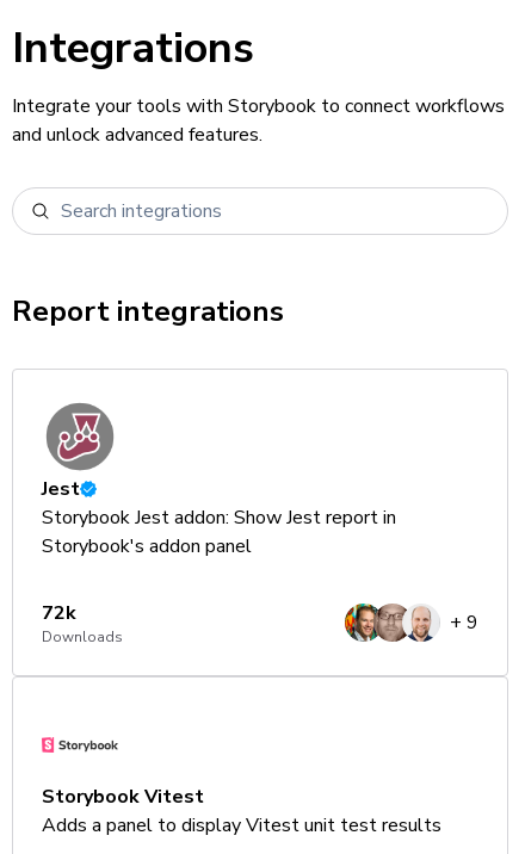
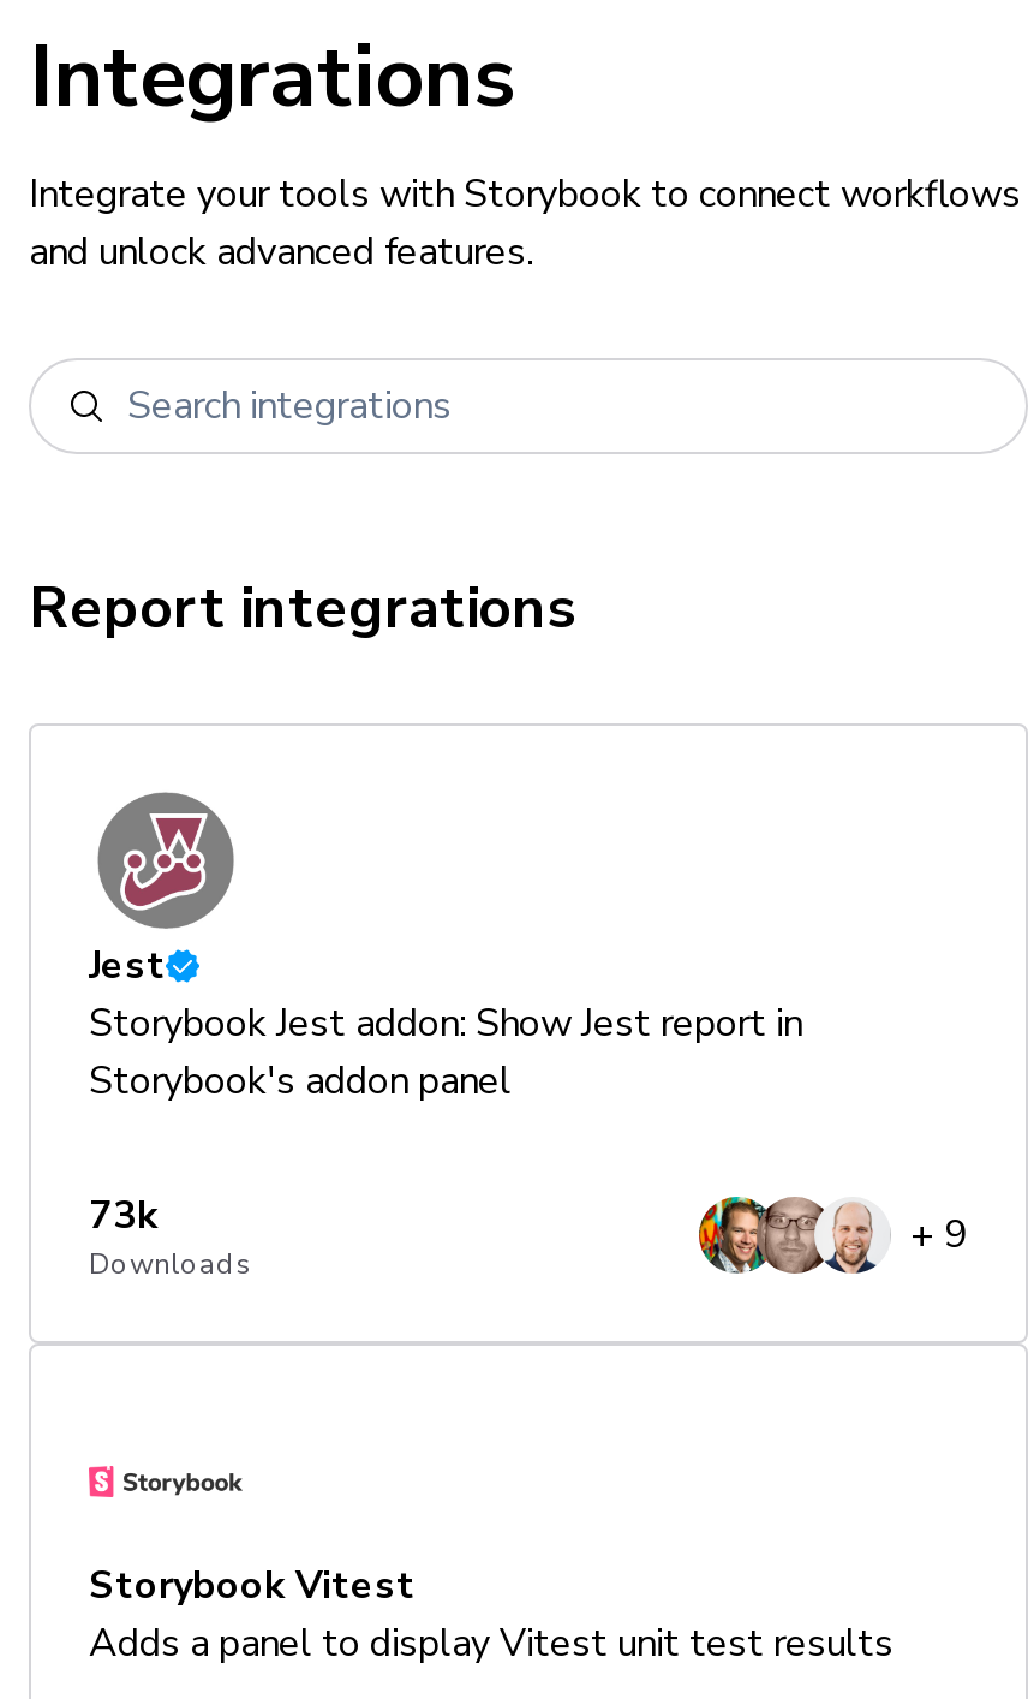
- 72k
+ 73k
